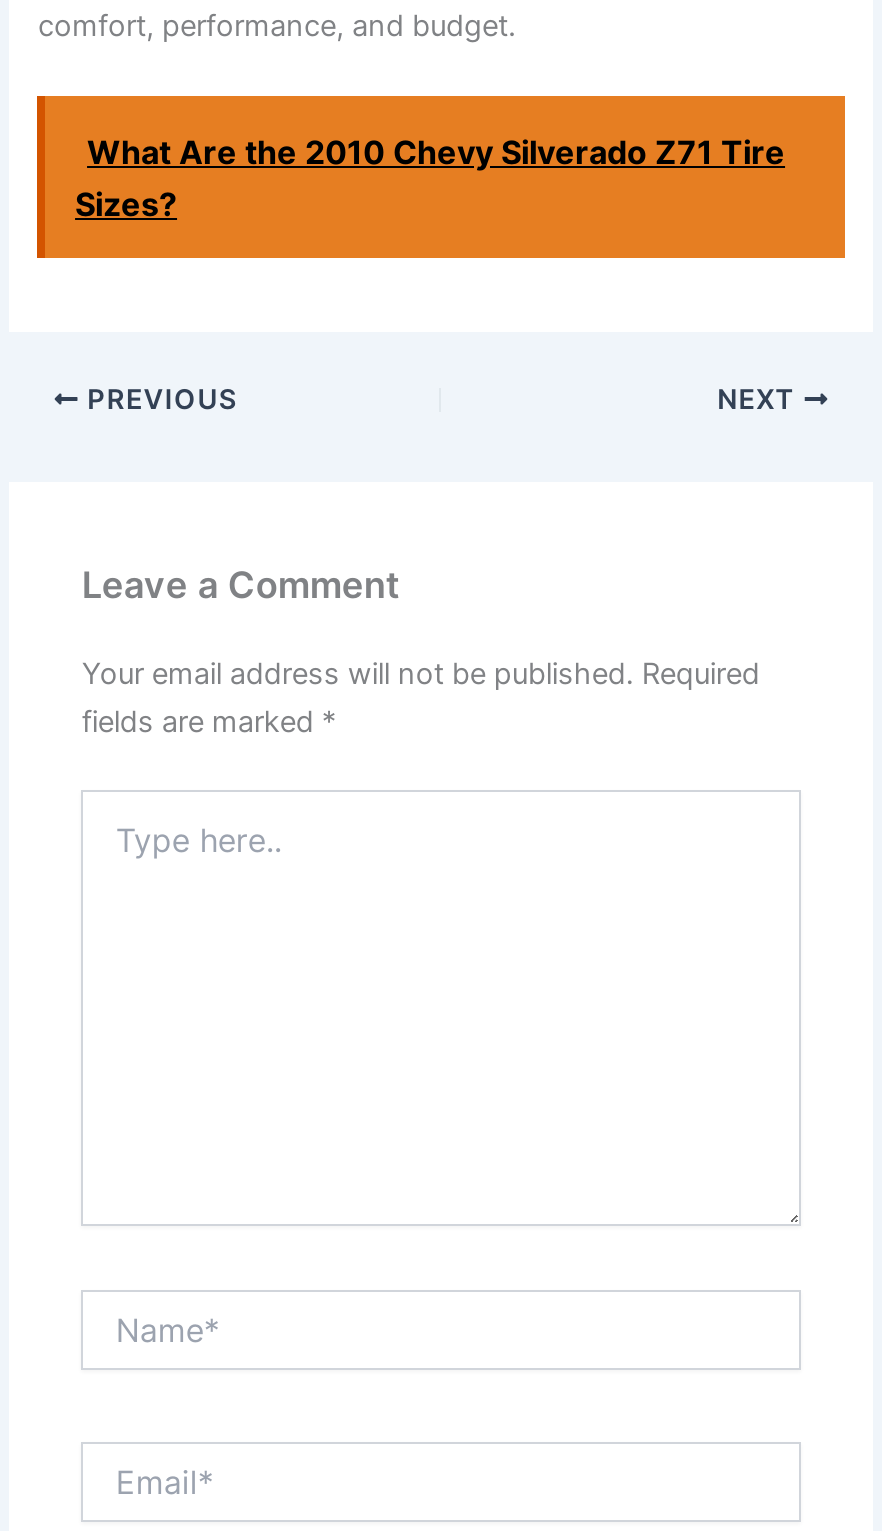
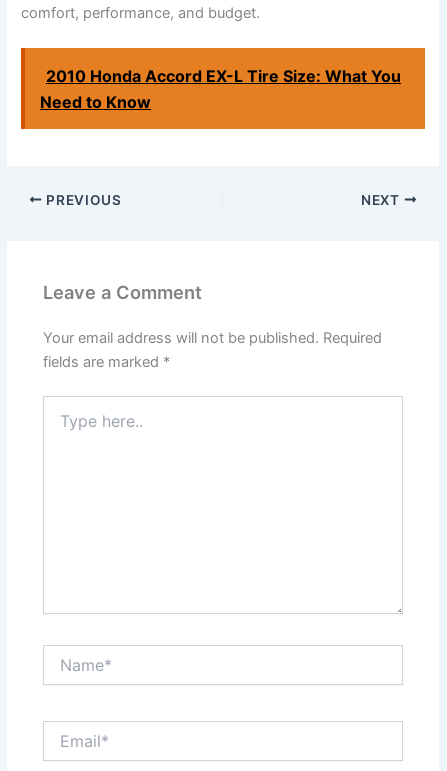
- What Are the 2010 Chevy Silverado Z71 Tire
- Sizes?
+ 2010 Honda Accord EX-L Tire Size: What You
+ Need to Know
